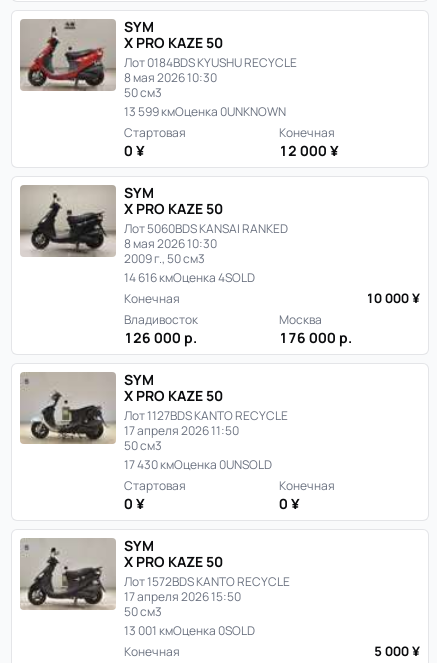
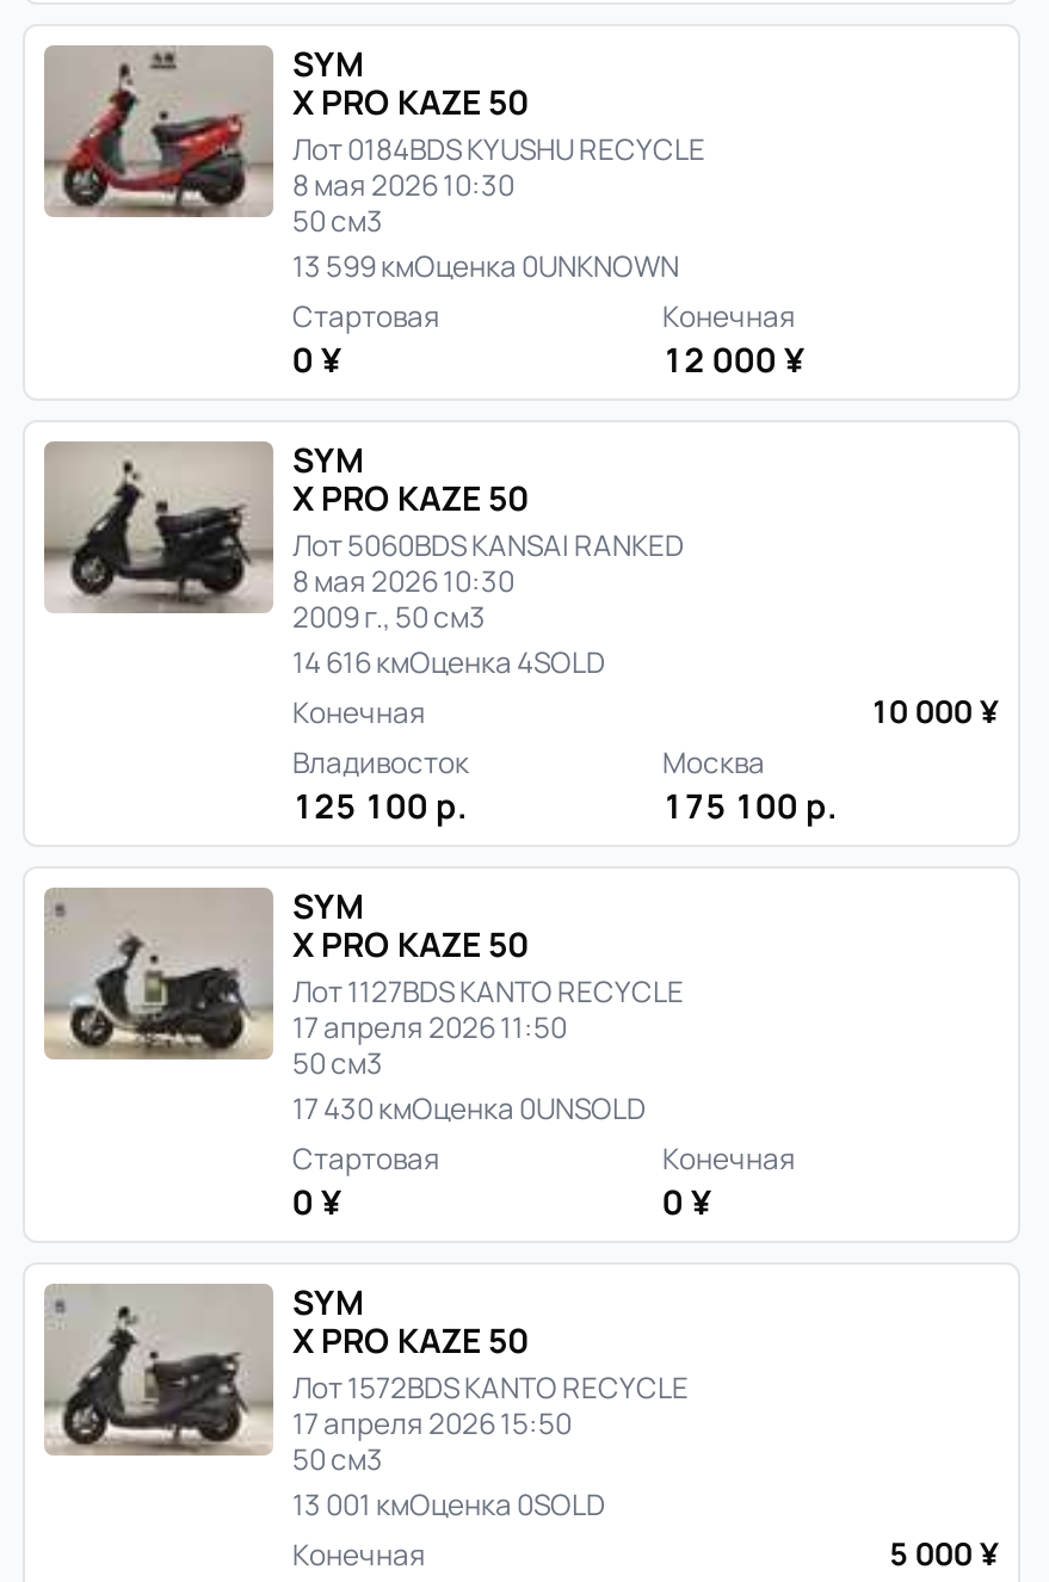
- 126 000 р.
+ 125 100 р.

- 176 000 р.
+ 175 100 р.
